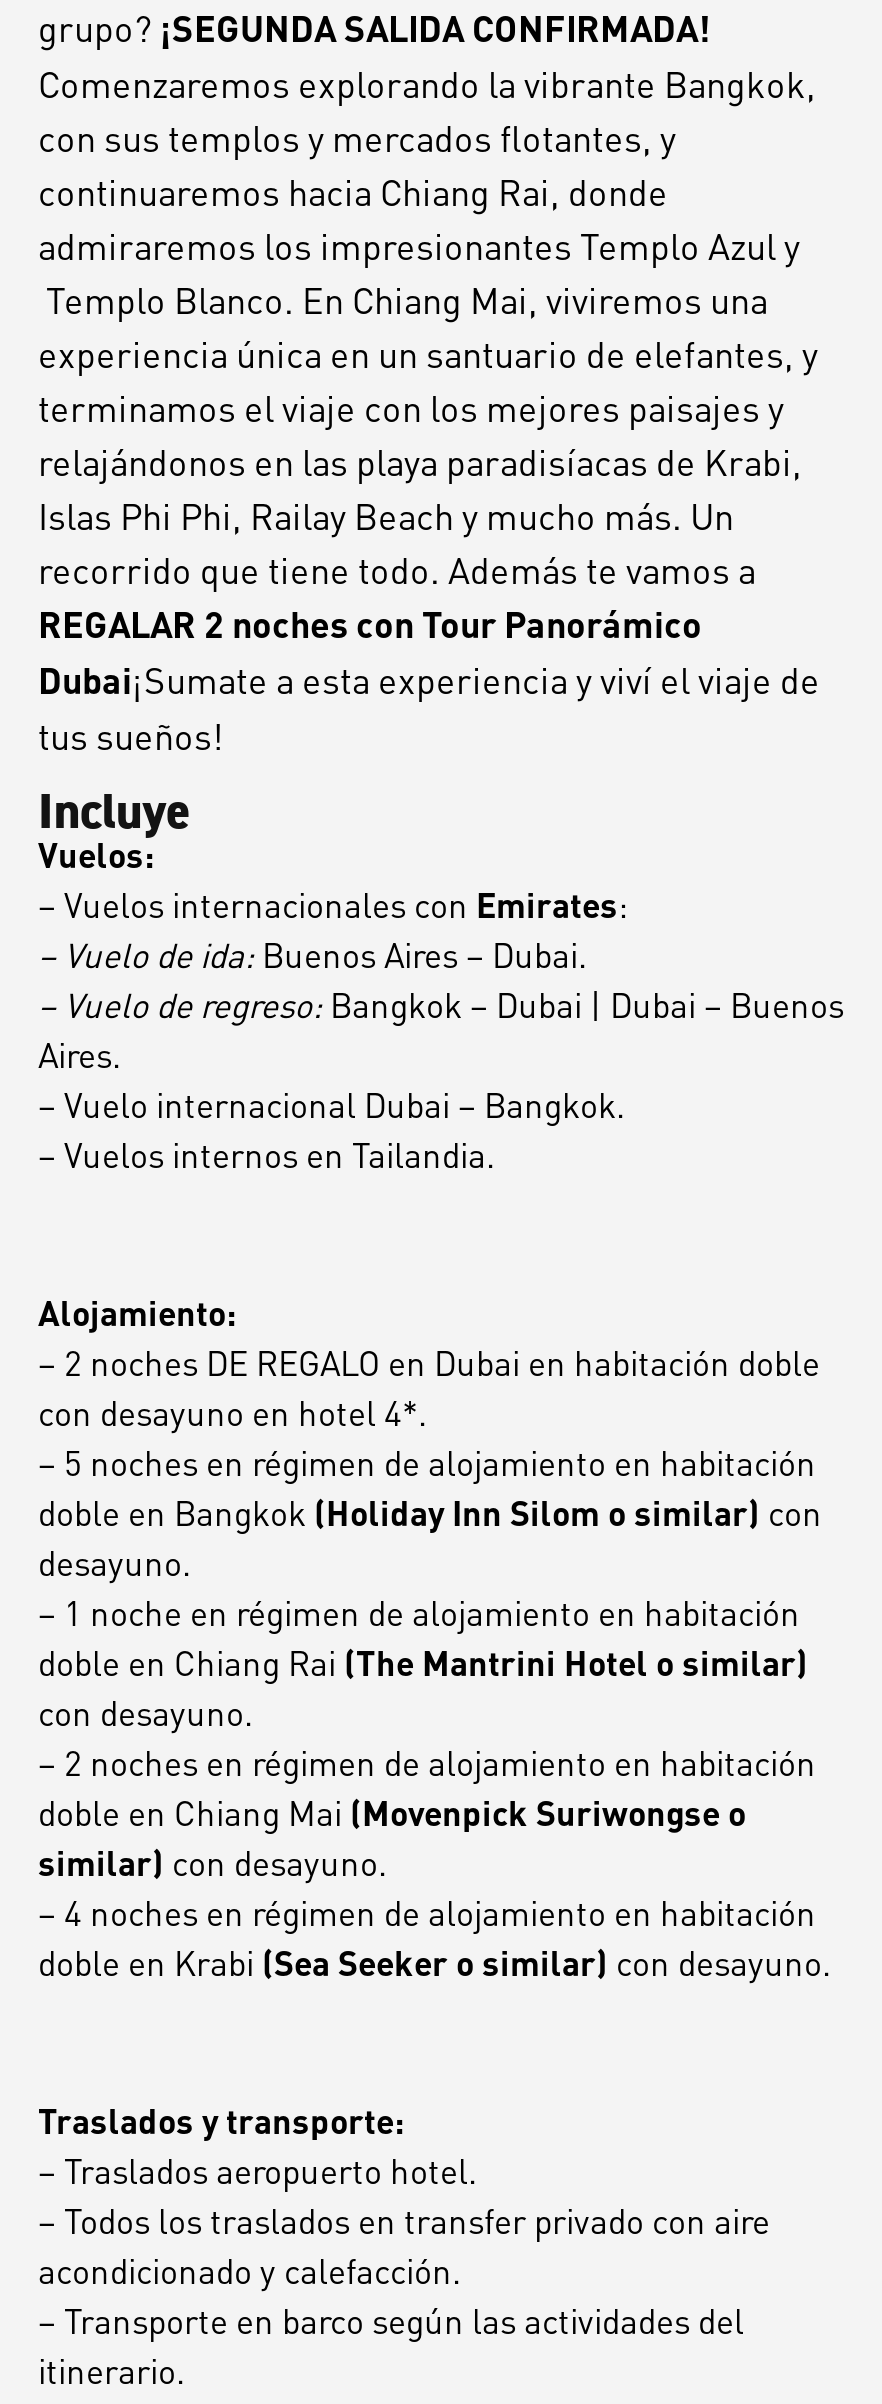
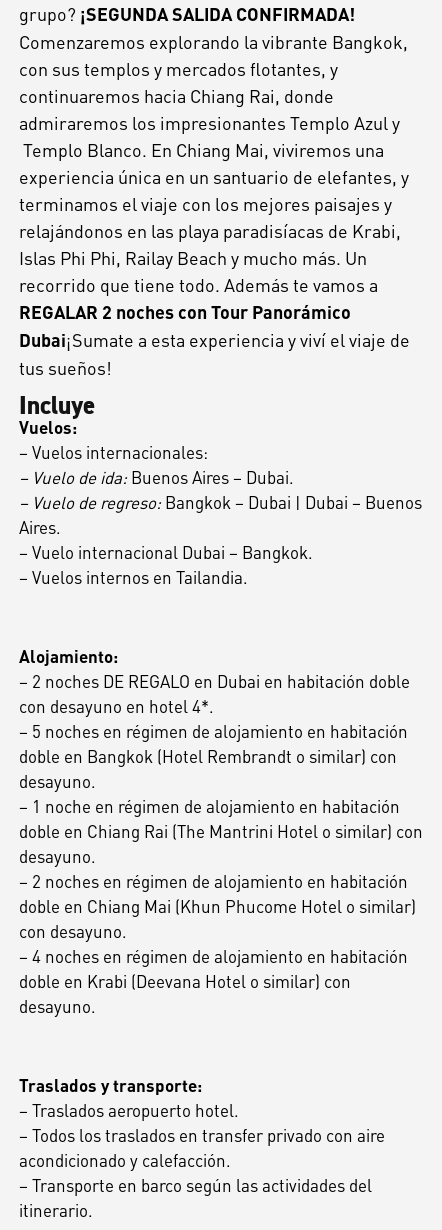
- – Vuelos internacionales con Emirates:
+ – Vuelos internacionales:

- doble en Bangkok (Holiday Inn Silom o similar) con
+ doble en Bangkok (Hotel Rembrandt o similar) con

- doble en Chiang Mai (Movenpick Suriwongse o
- similar) con desayuno.
+ doble en Chiang Mai (Khun Phucome Hotel o similar)
+ con desayuno.

- doble en Krabi (Sea Seeker o similar) con desayuno.
+ doble en Krabi (Deevana Hotel o similar) con
+ desayuno.
